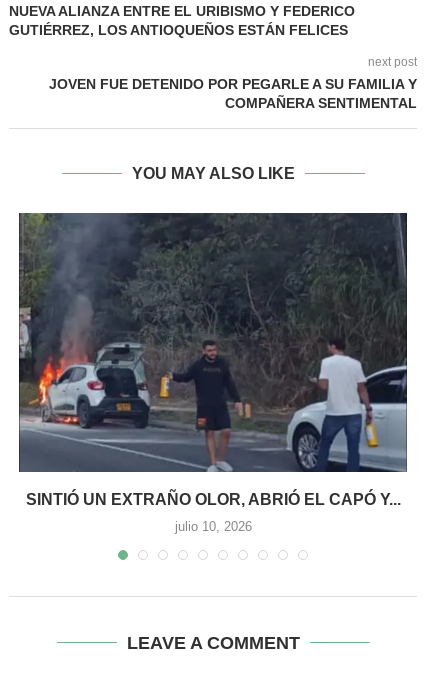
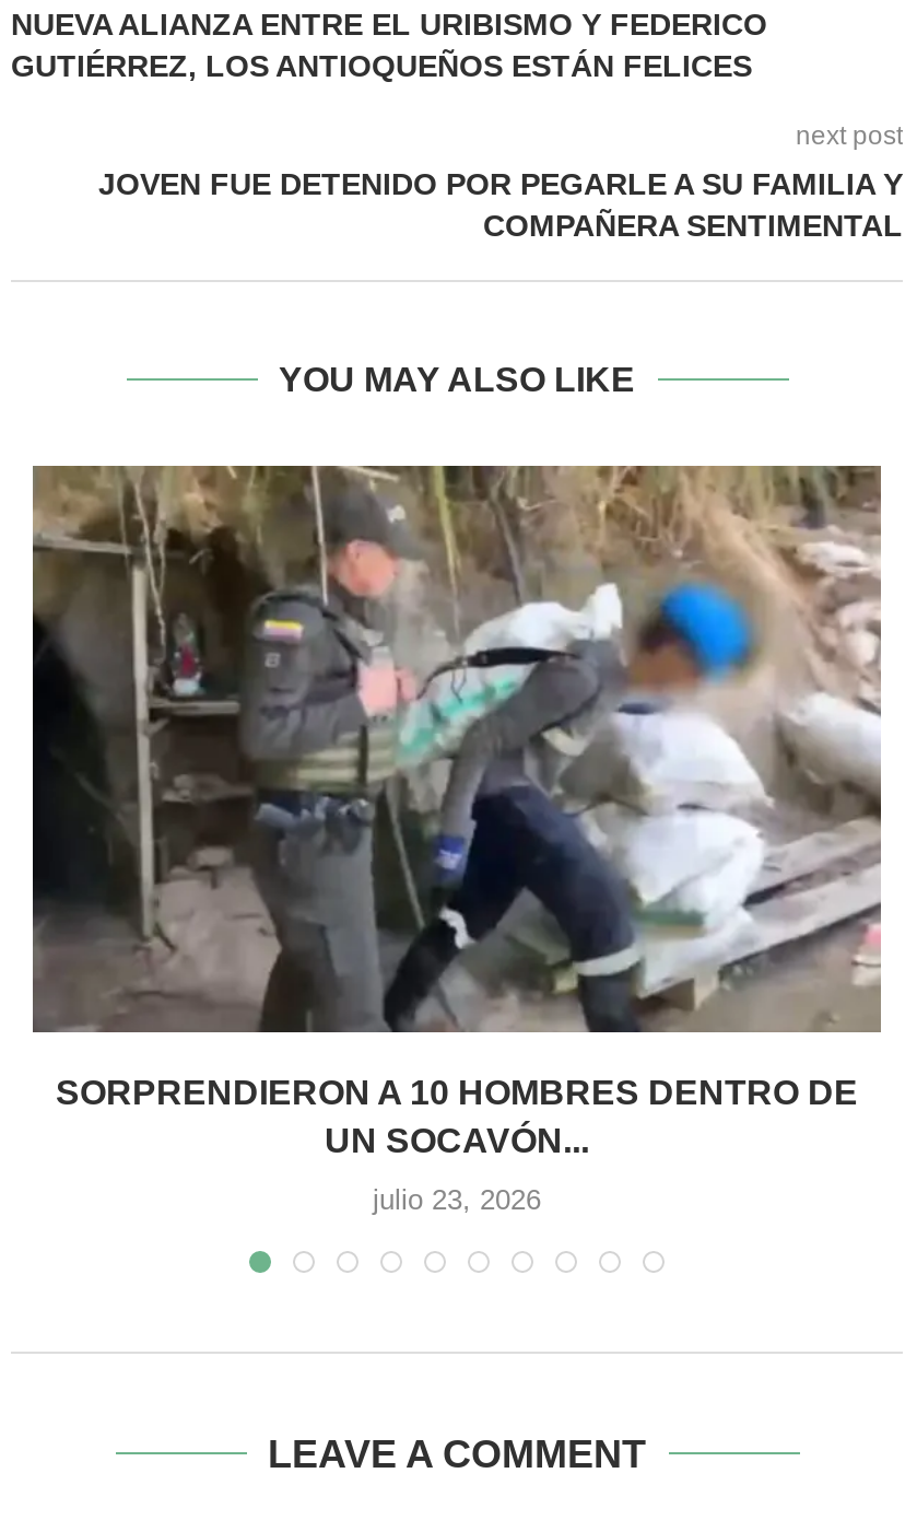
- [image]
- SINTIÓ UN EXTRAÑO OLOR, ABRIÓ EL CAPÓ Y...
+ [image]
+ SORPRENDIERON A 10 HOMBRES DENTRO DE
+ UN SOCAVÓN...

- julio 10, 2026
+ julio 23, 2026
